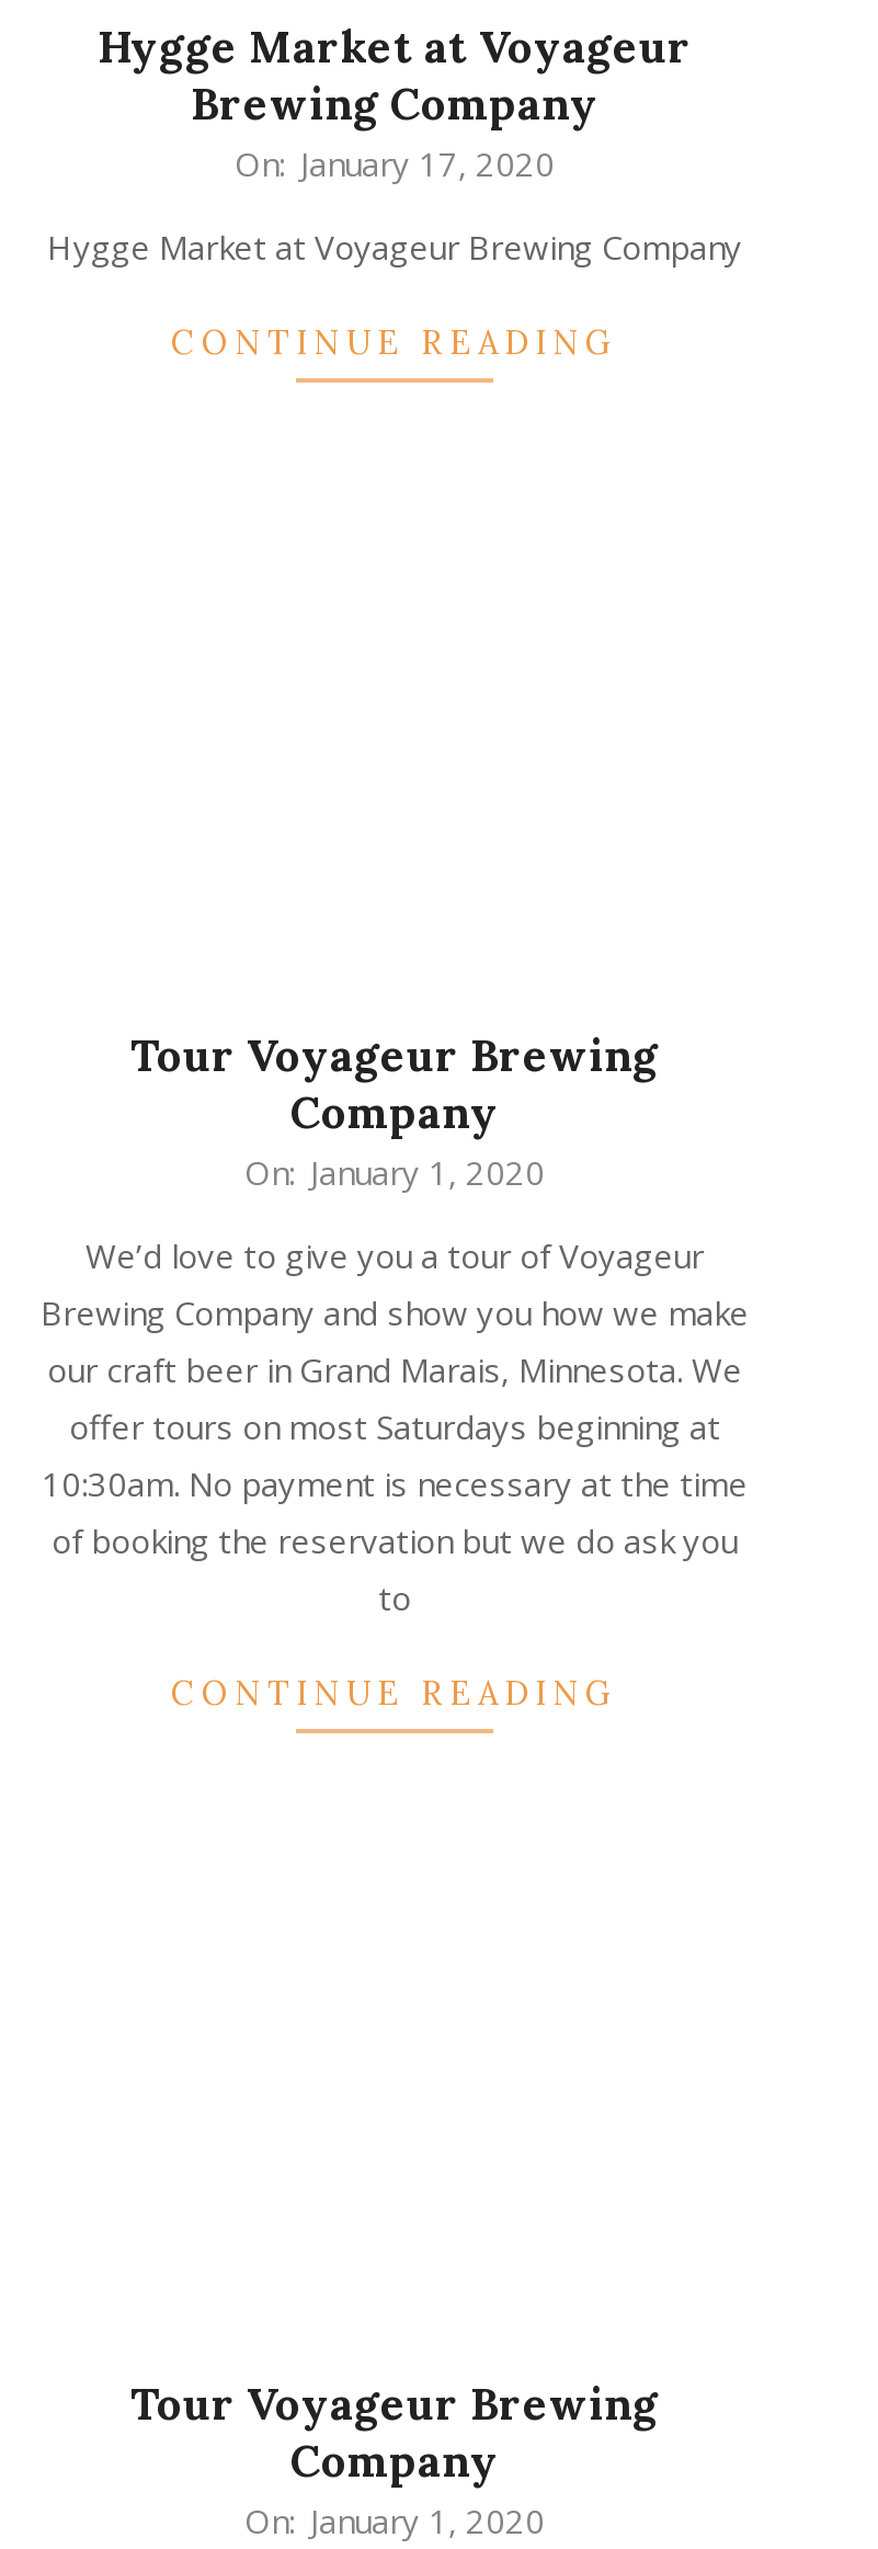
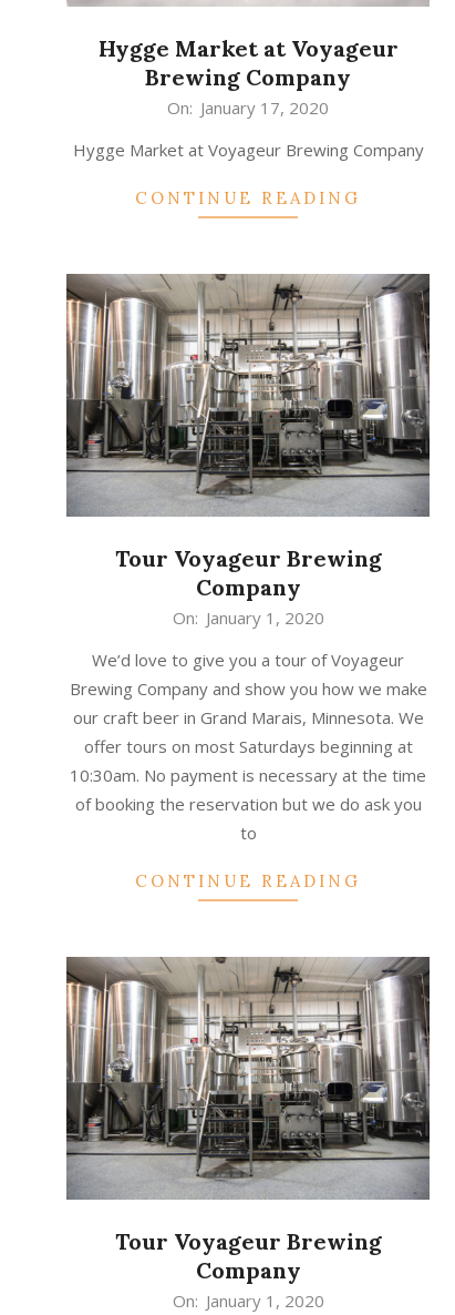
+ [image]

+ [image]
